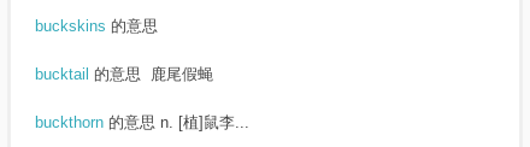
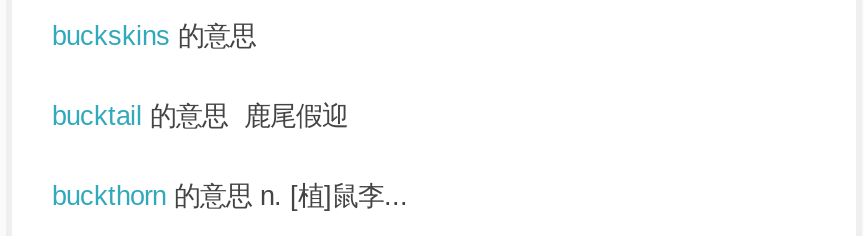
- bucktail的意思 鹿尾假蝇
+ bucktail的意思 鹿尾假迎
